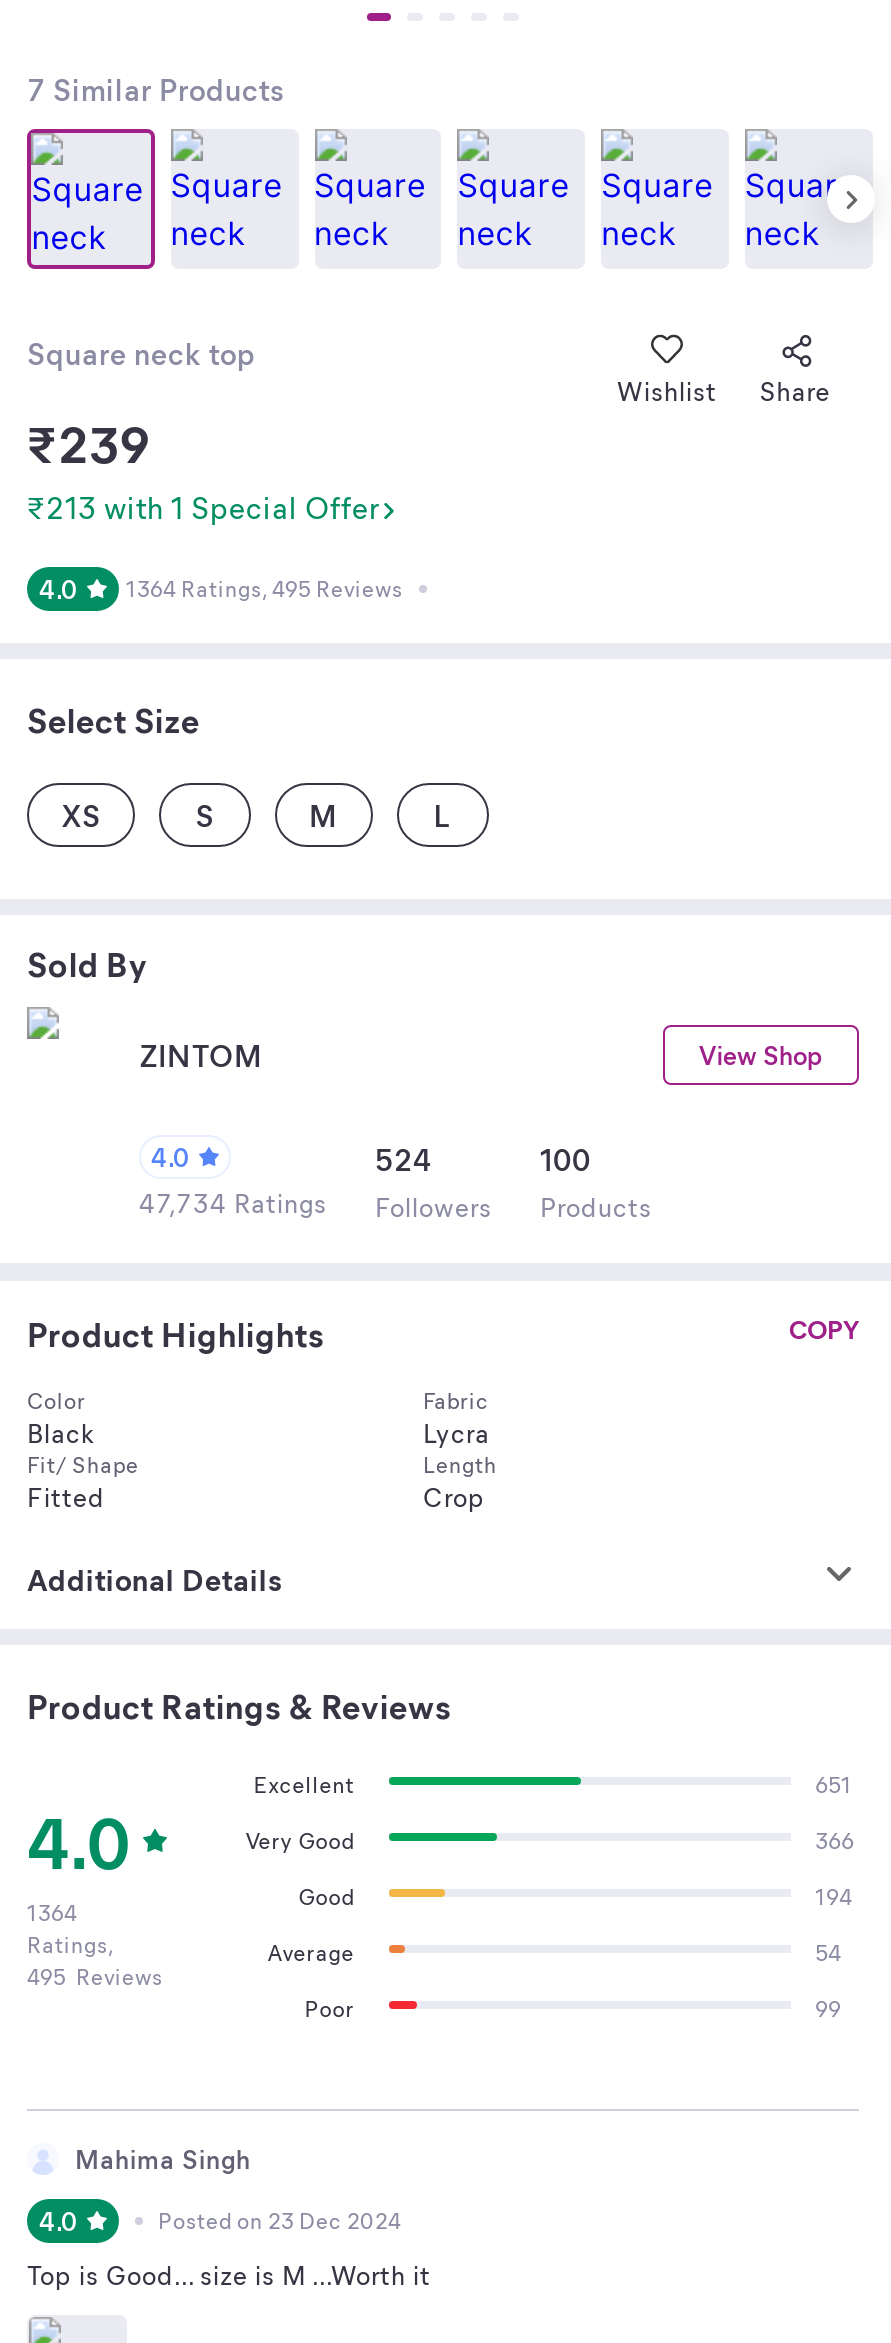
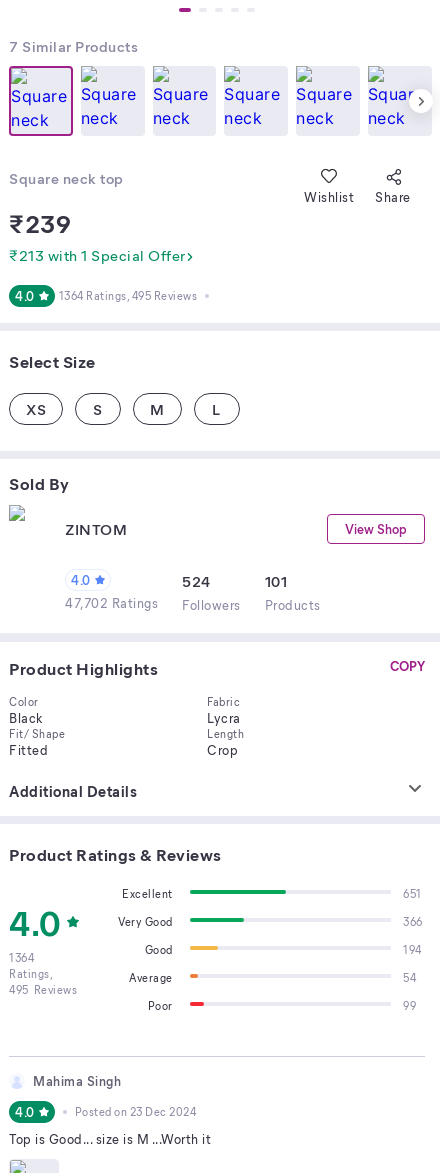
- 100
+ 101

- 47,734 Ratings Followers Products
+ 47,702 Ratings Followers Products
